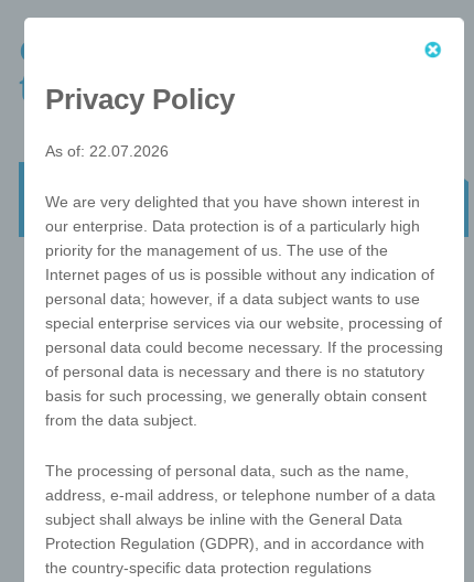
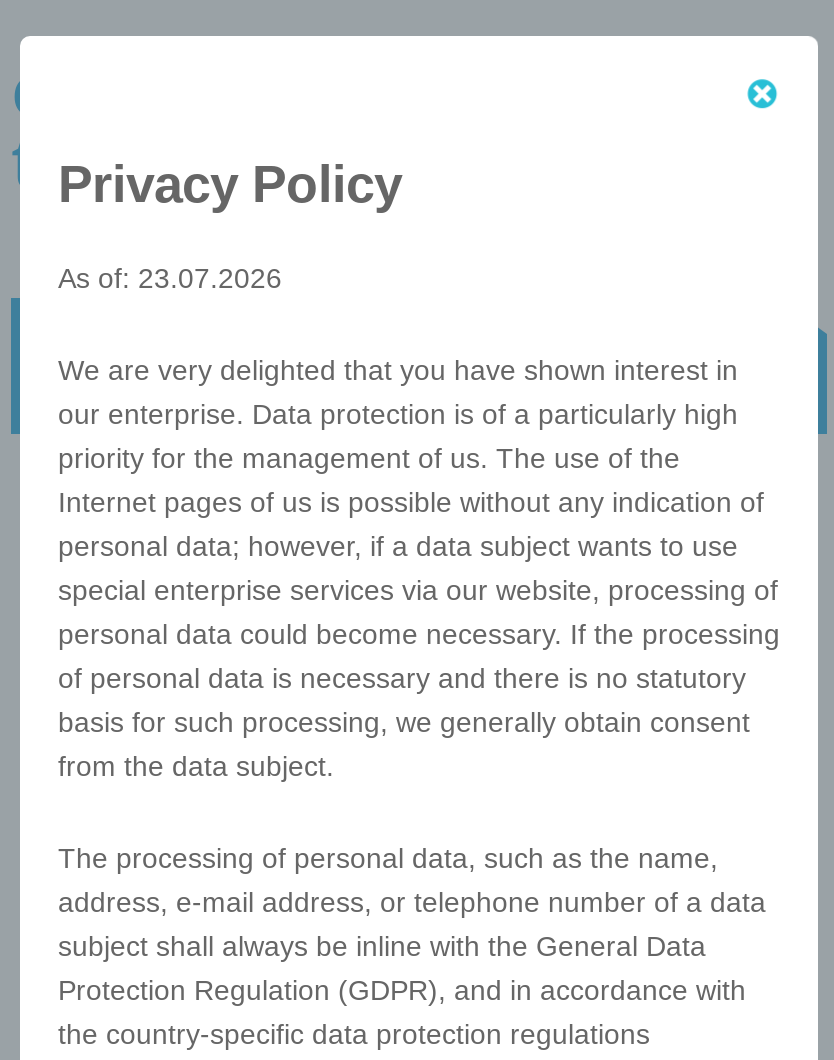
- As of: 22.07.2026
+ As of: 23.07.2026
